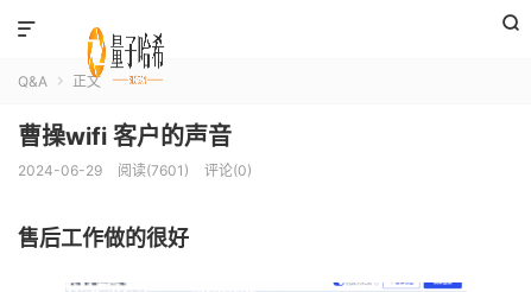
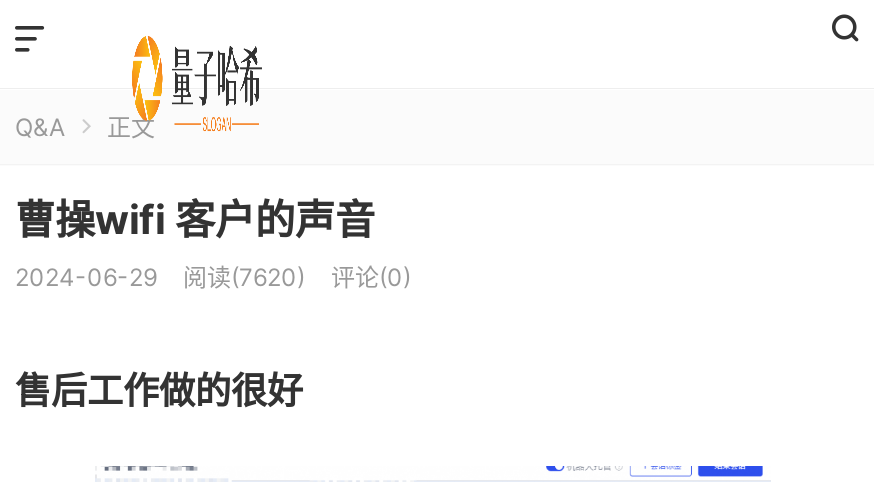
- 2024-06-29 阅读(7601) 评论(0)
+ 2024-06-29 阅读(7620) 评论(0)
